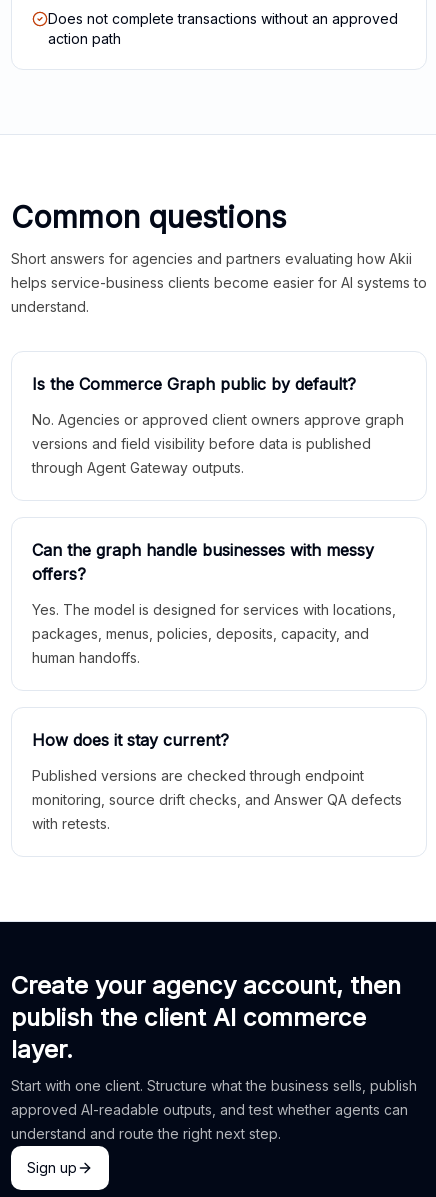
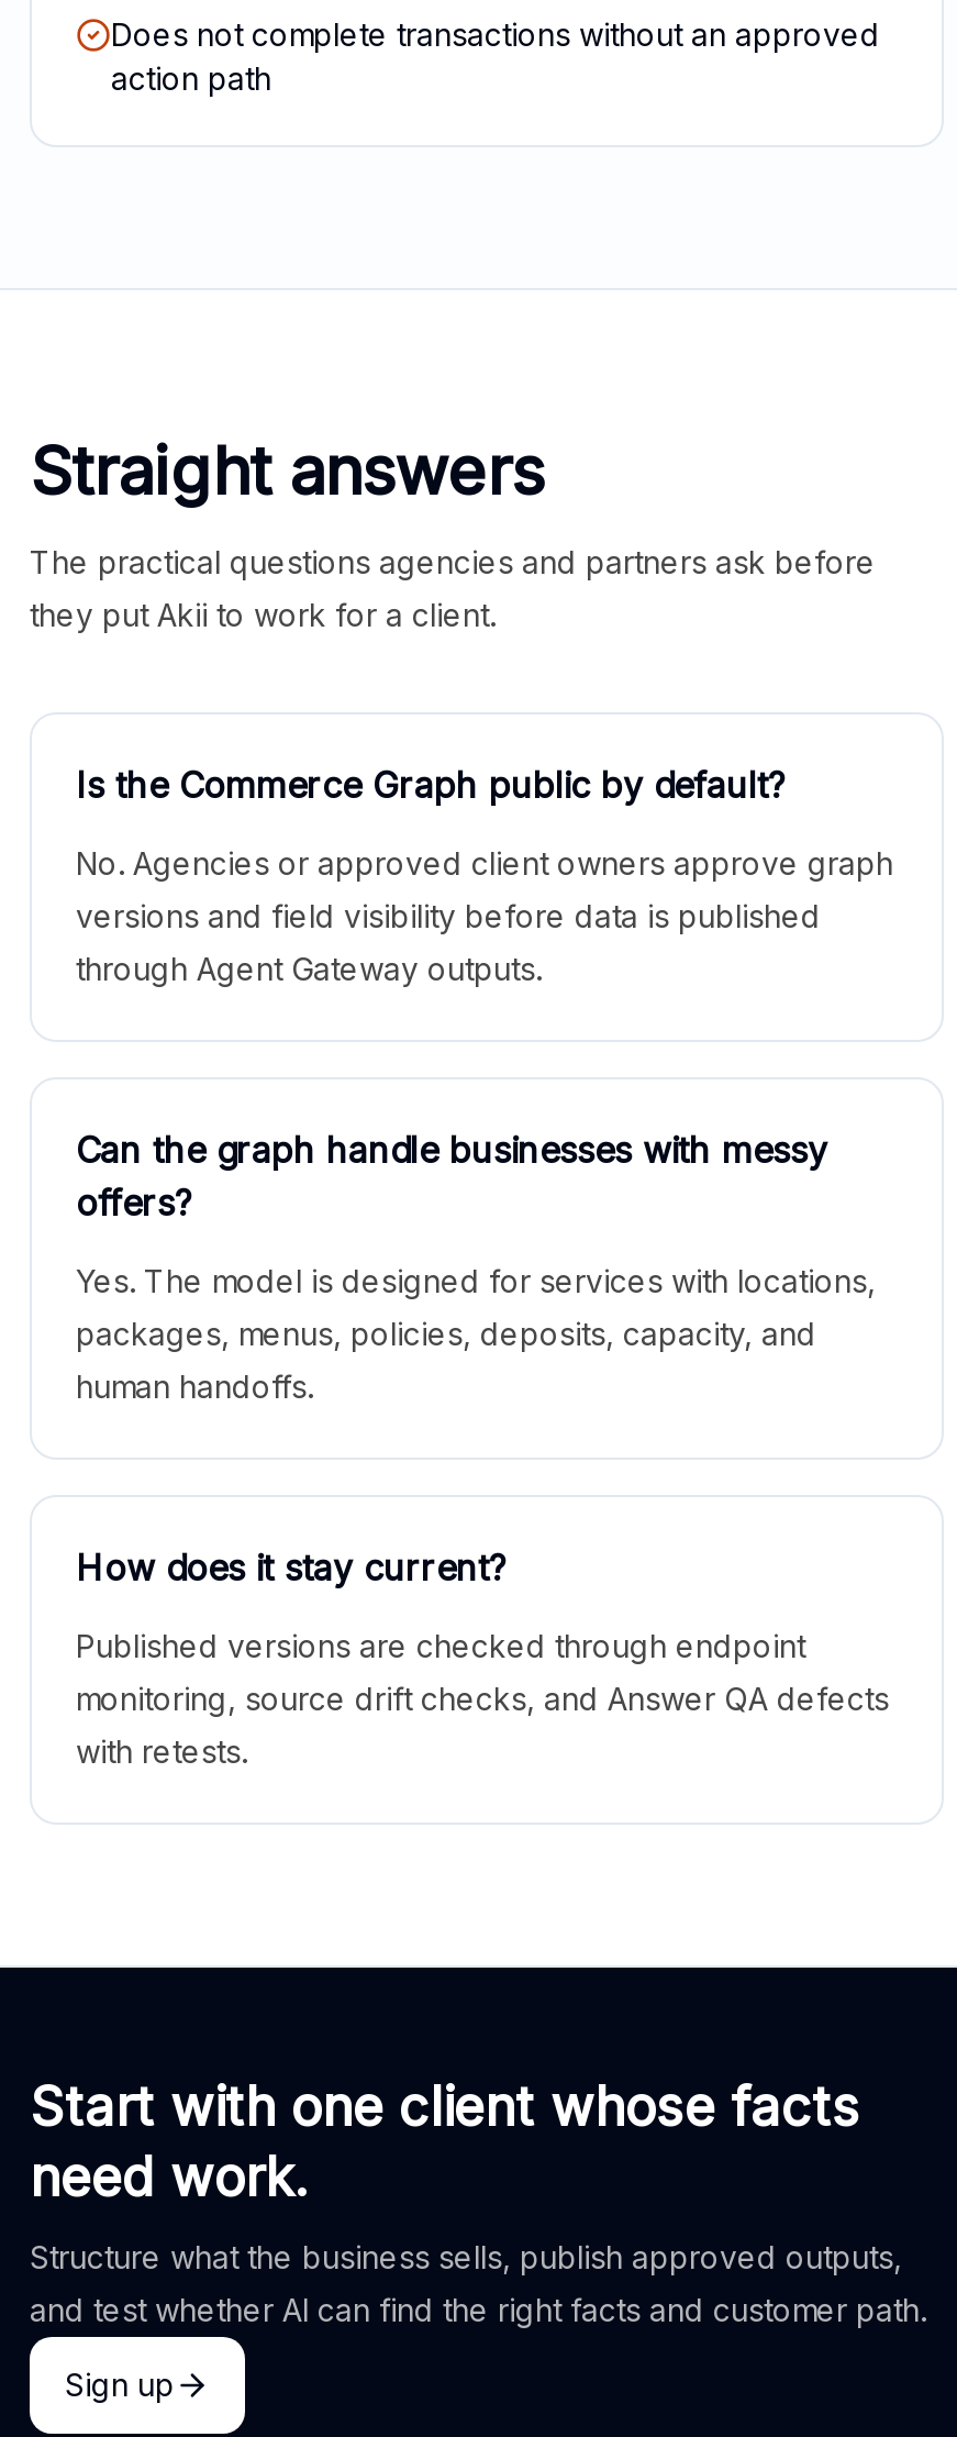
- Common questions
- Short answers for agencies and partners evaluating how Akii
- helps service-business clients become easier for AI systems to
- understand.
+ Straight answers
+ The practical questions agencies and partners ask before
+ they put Akii to work for a client.

- Create your agency account, then
- publish the client AI commerce
- layer.
- Start with one client. Structure what the business sells, publish
- approved AI-readable outputs, and test whether agents can
- understand and route the right next step.
+ Start with one client whose facts
+ need work.
+ Structure what the business sells, publish approved outputs,
+ and test whether AI can find the right facts and customer path.
